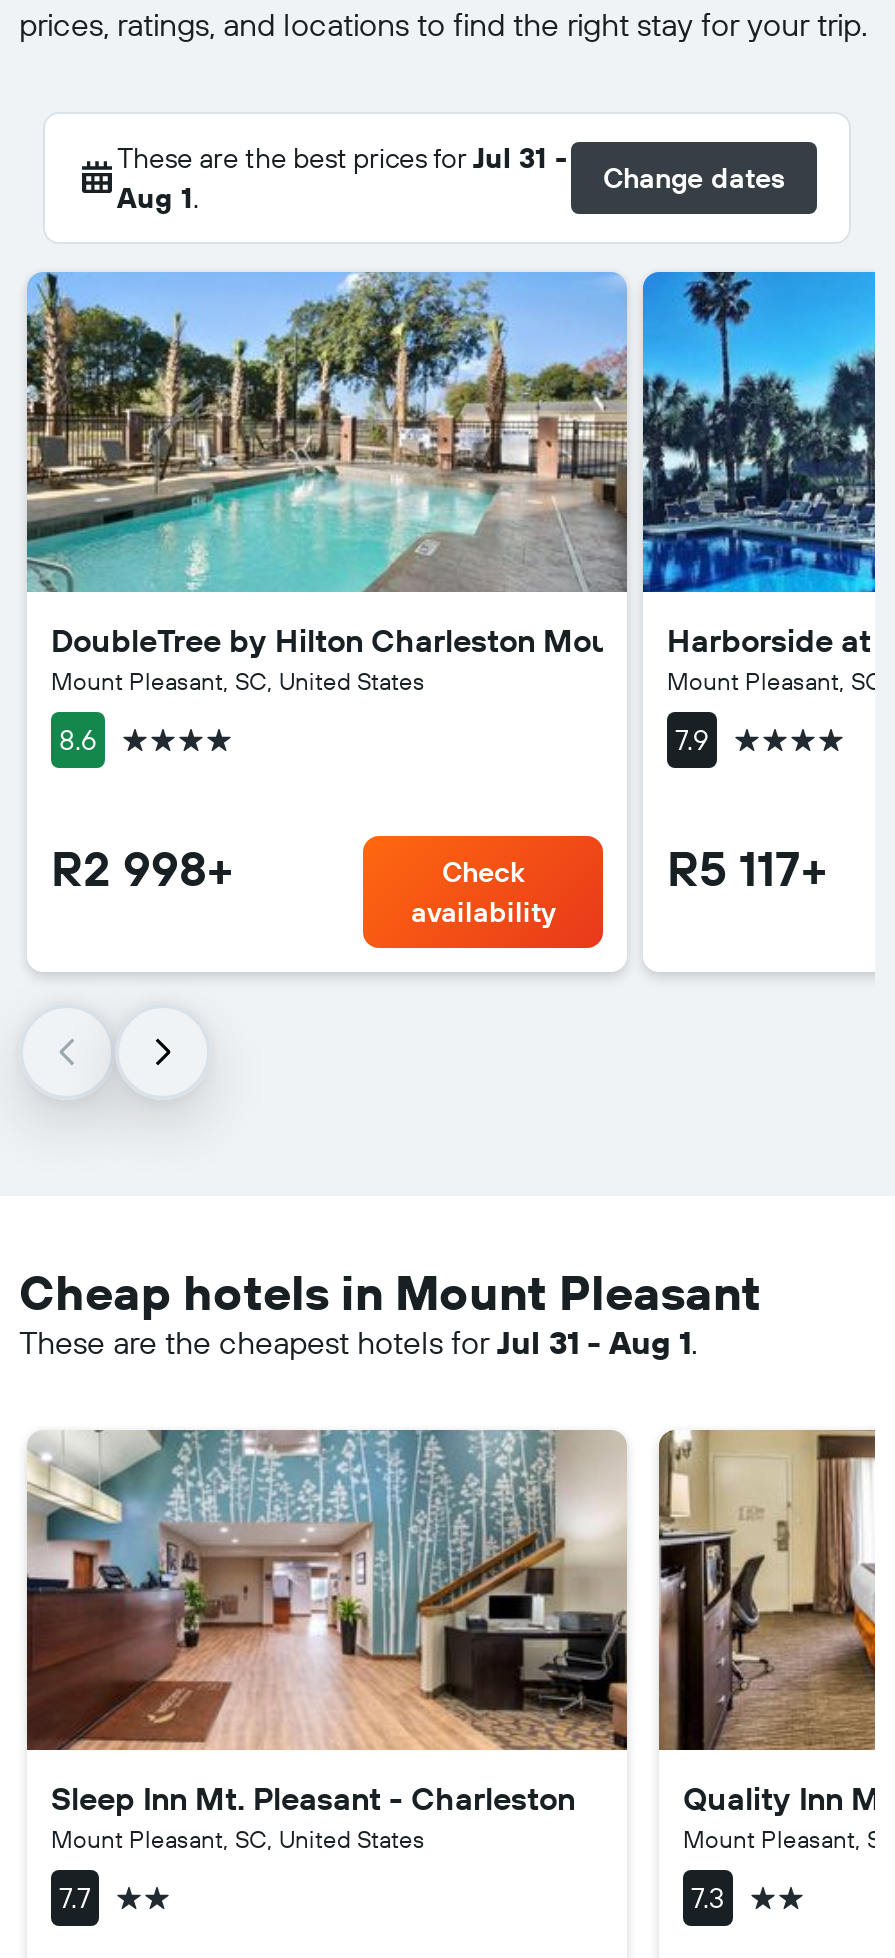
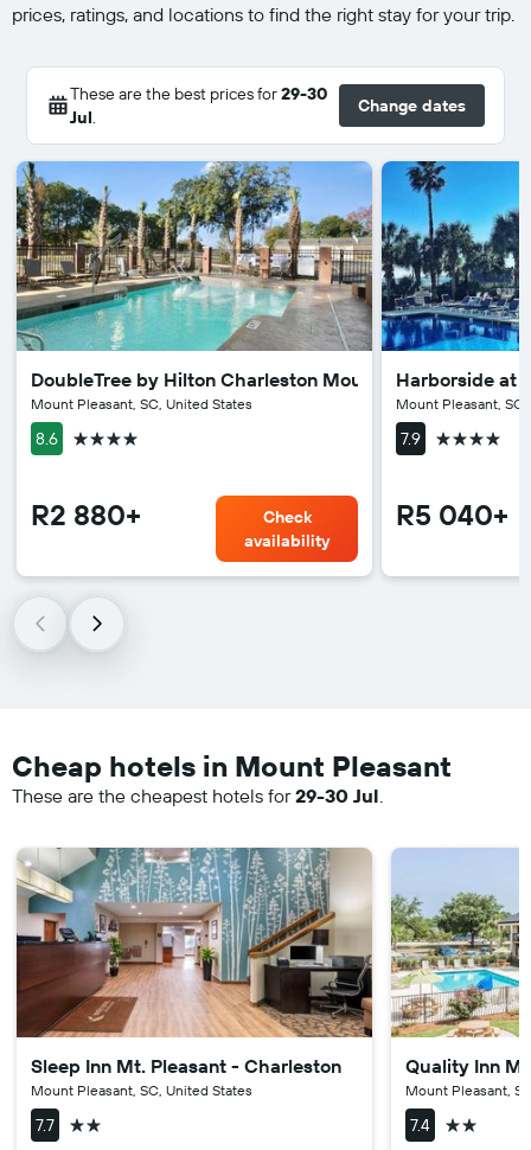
- These are the best prices for Jul 31 -
- Aug 1.
+ These are the best prices for 29-30
+ Jul.

- R2 998+
+ R2 880+

- R5 117+
+ R5 040+

- These are the cheapest hotels for Jul 31 - Aug 1.
+ These are the cheapest hotels for 29-30 Jul.

- [image]
+ [image]

- 7.3
+ 7.4
